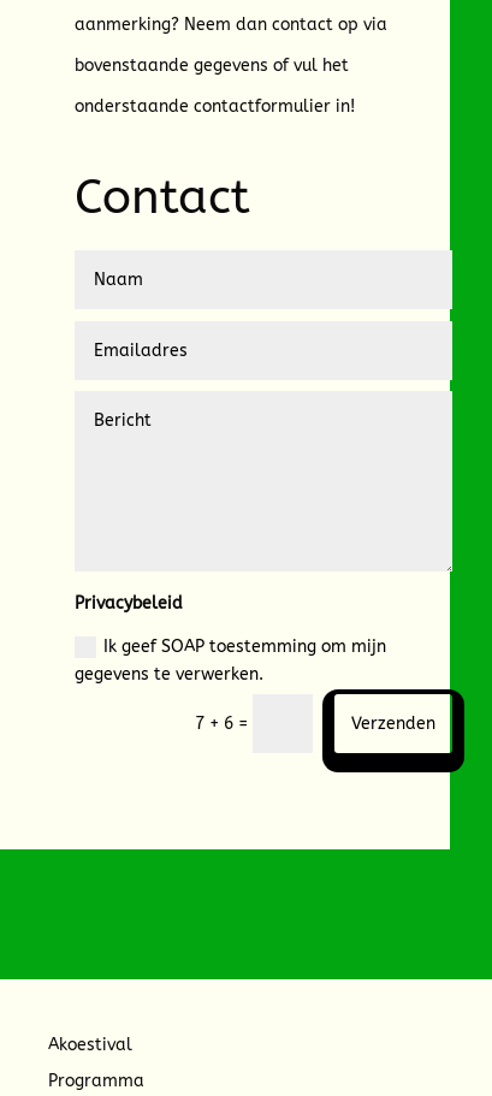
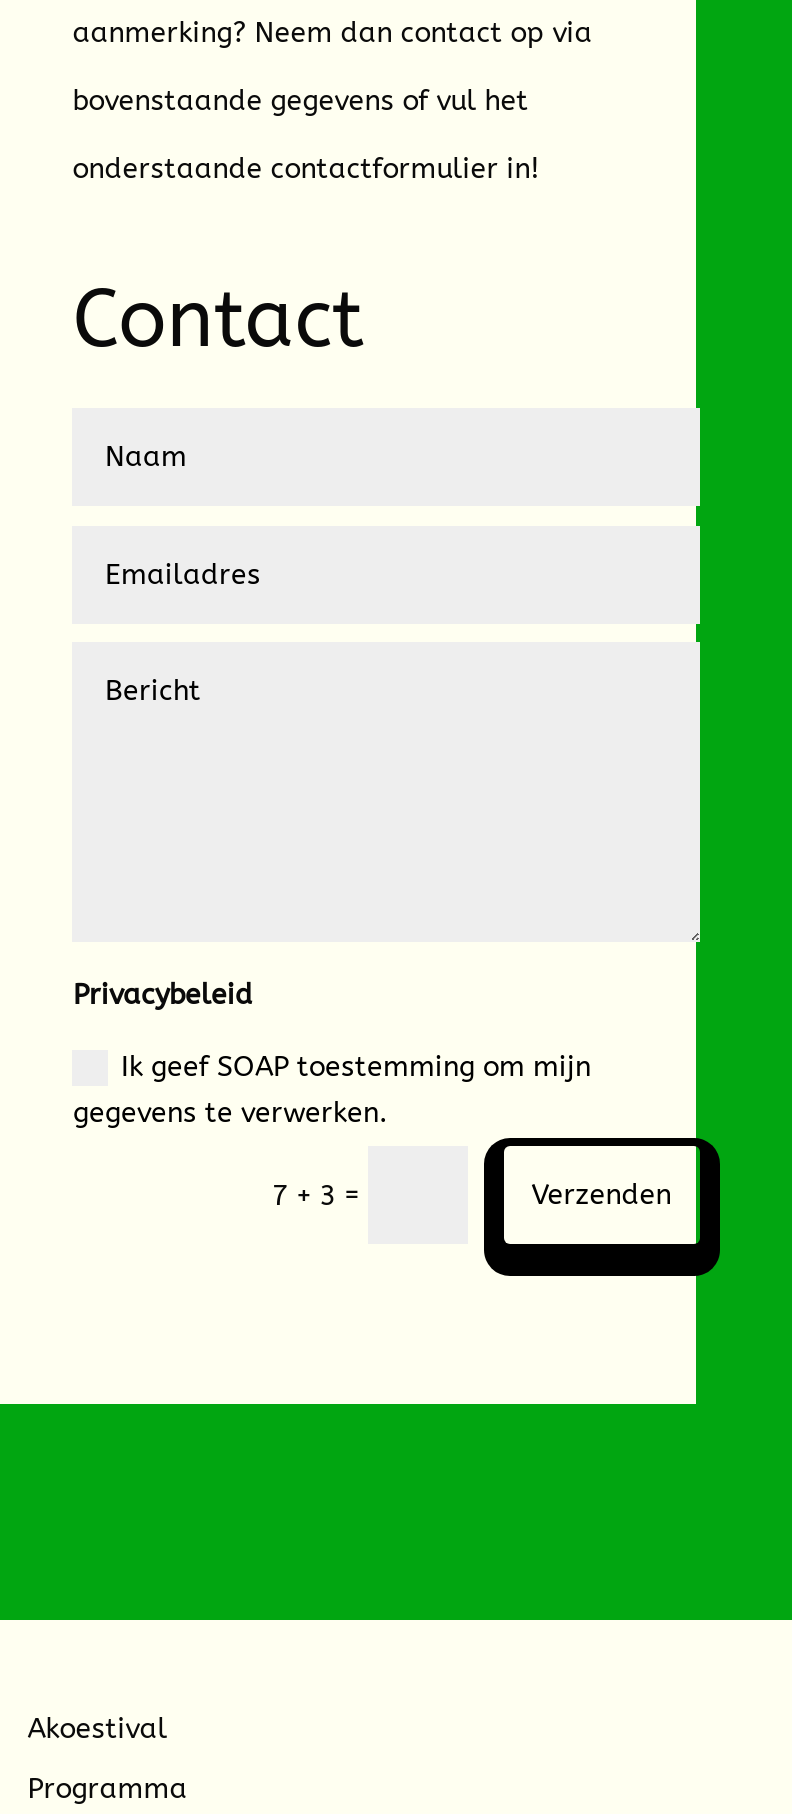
- 7 + 6 =
+ 7 + 3 =
